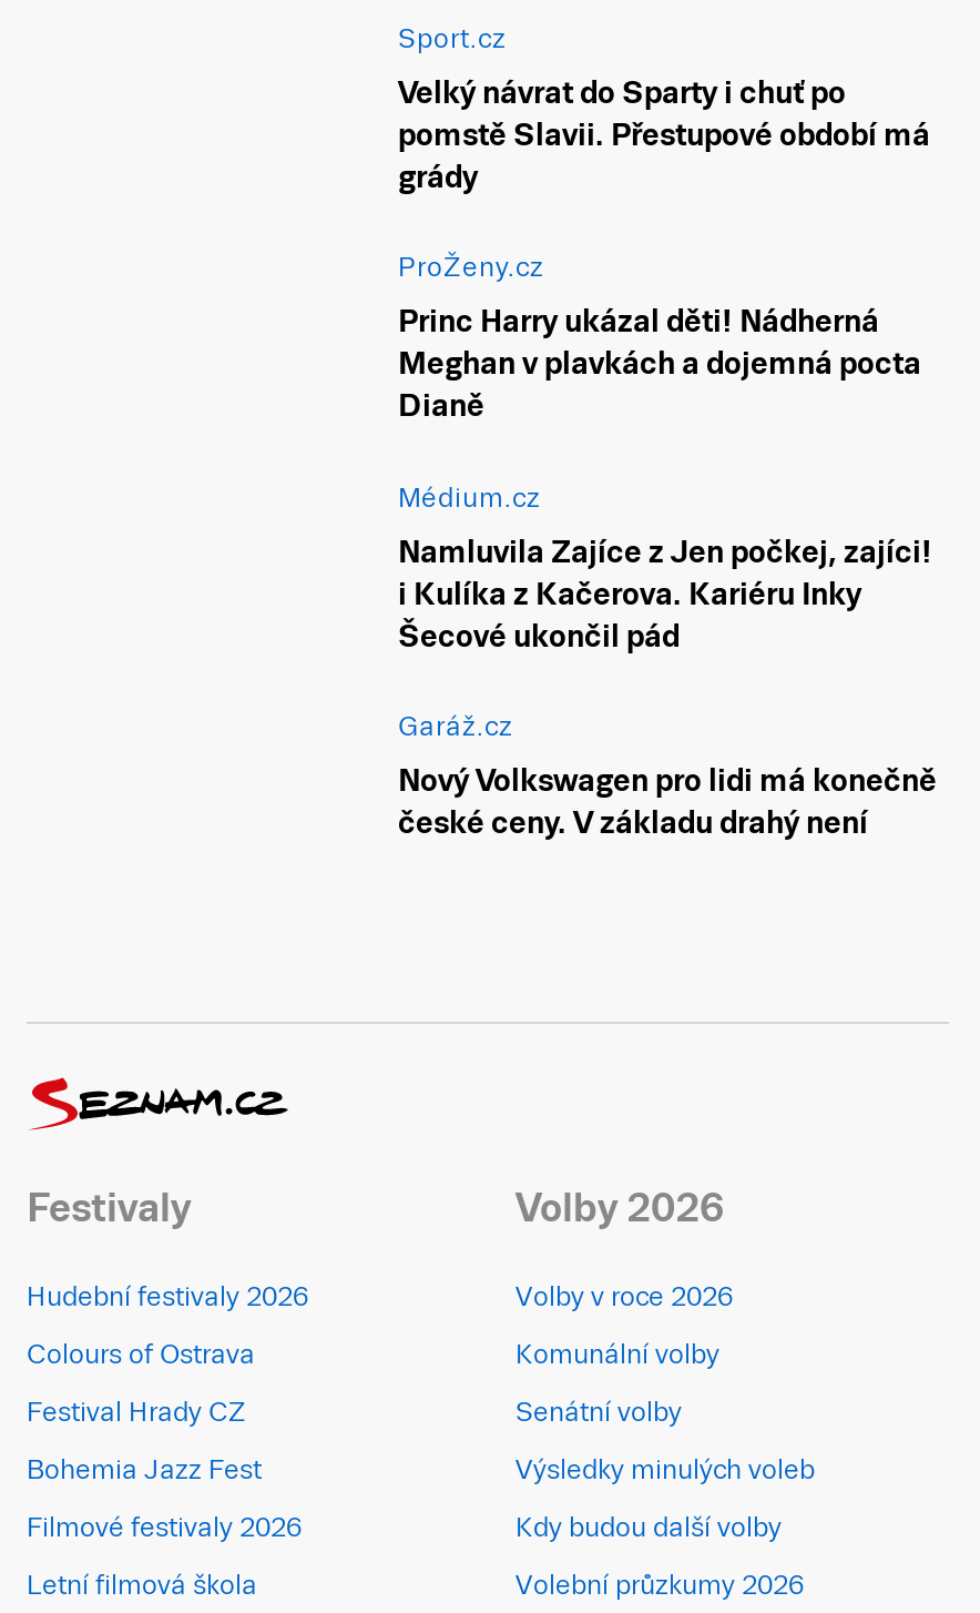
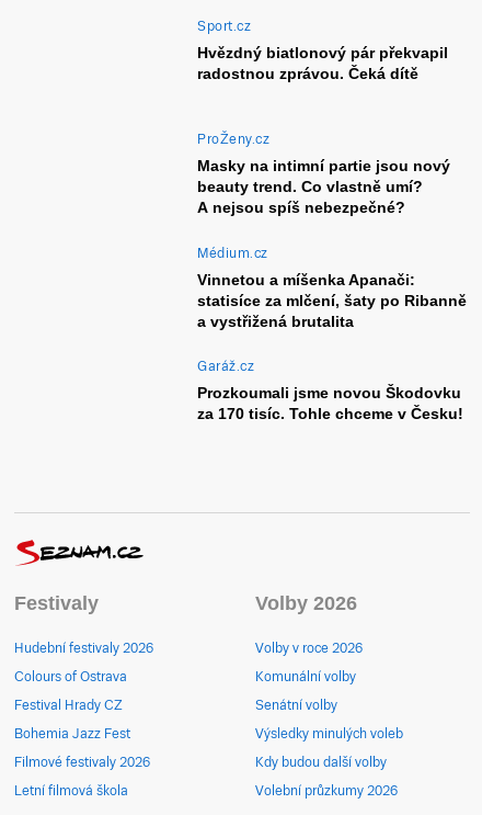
- Velký návrat do Sparty i chuť po
- pomstě Slavii. Přestupové období má
- grády
+ Hvězdný biatlonový pár překvapil
+ radostnou zprávou. Čeká dítě

- Princ Harry ukázal děti! Nádherná
- Meghan v plavkách a dojemná pocta
- Dianě
+ Masky na intimní partie jsou nový
+ beauty trend. Co vlastně umí?
+ A nejsou spíš nebezpečné?

- Namluvila Zajíce z Jen počkej, zajíci!
- i Kulíka z Kačerova. Kariéru Inky
- Šecové ukončil pád
+ Vinnetou a míšenka Apanači:
+ statisíce za mlčení, šaty po Ribanně
+ a vystřižená brutalita

- Nový Volkswagen pro lidi má konečně
- české ceny. V základu drahý není
+ Prozkoumali jsme novou Škodovku
+ za 170 tisíc. Tohle chceme v Česku!
